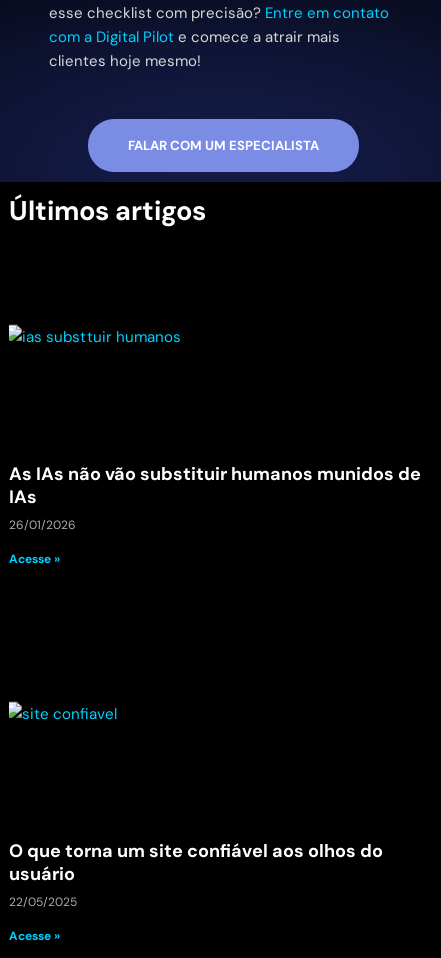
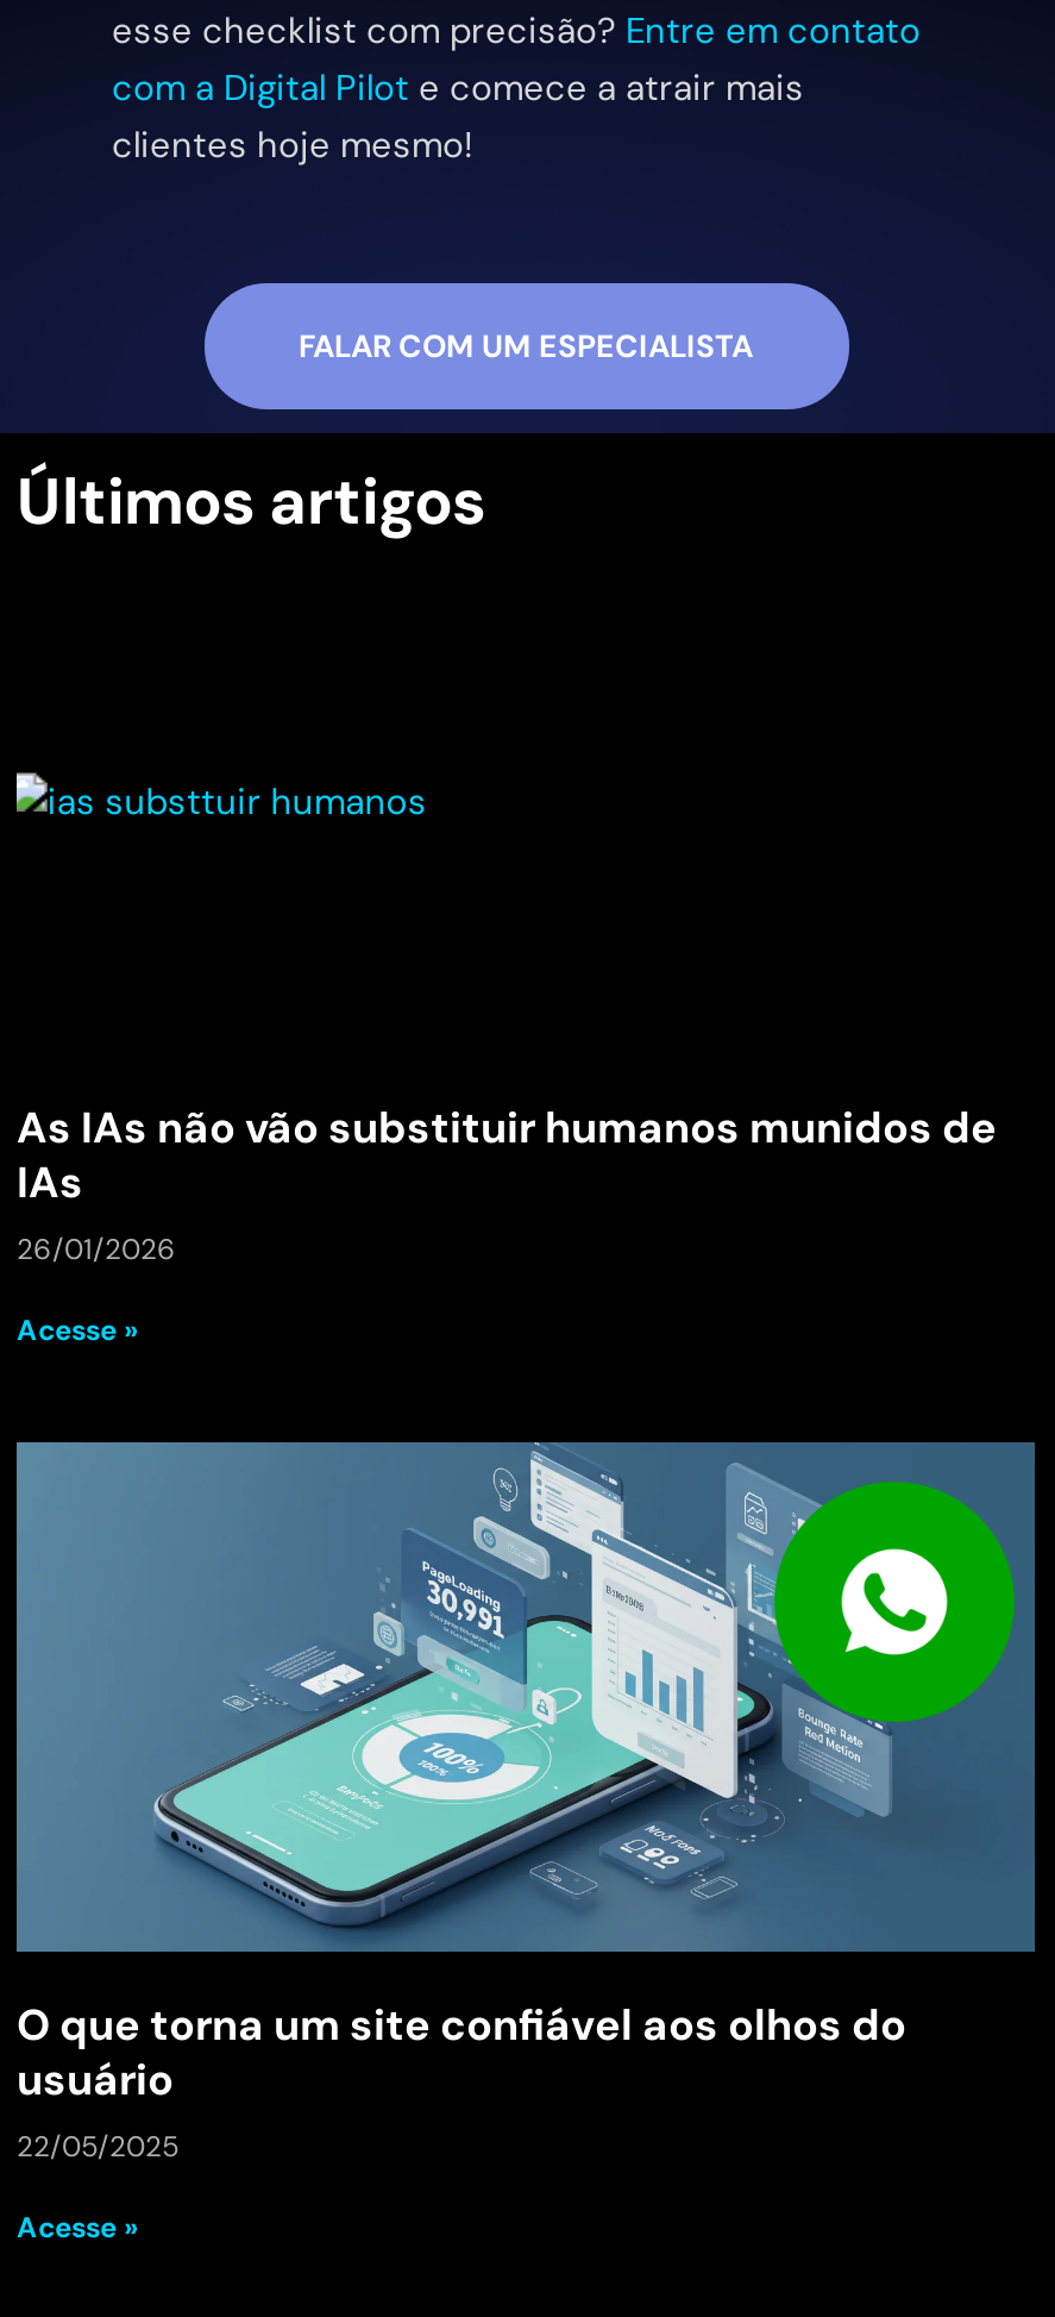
+ [image]
